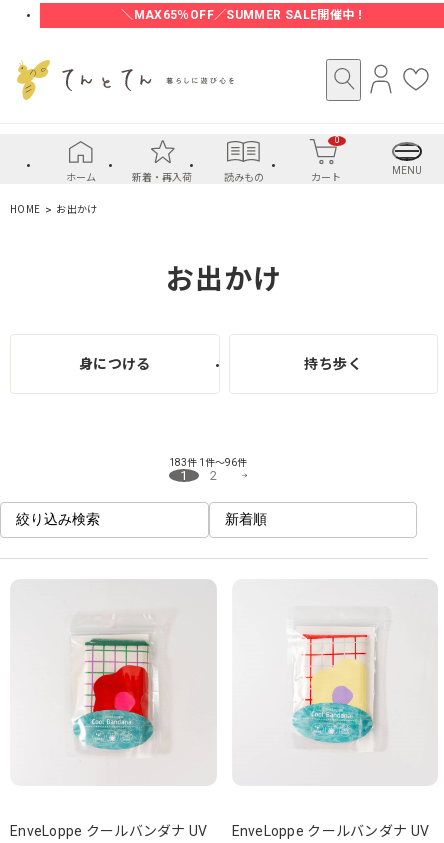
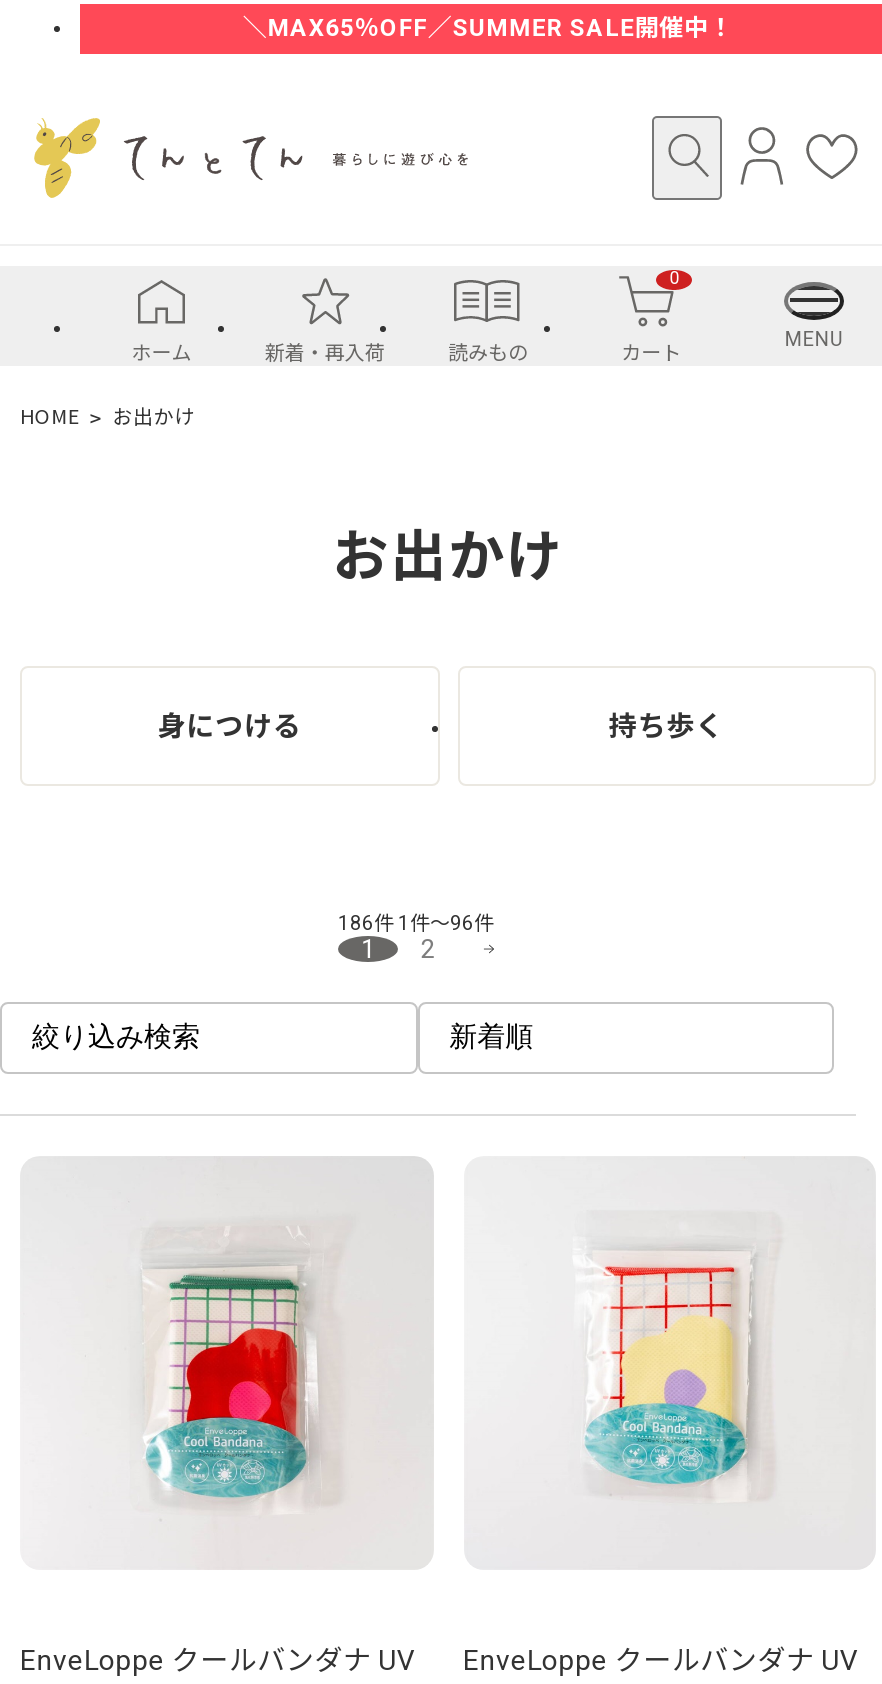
- 183件1件～96件
+ 186件1件～96件
